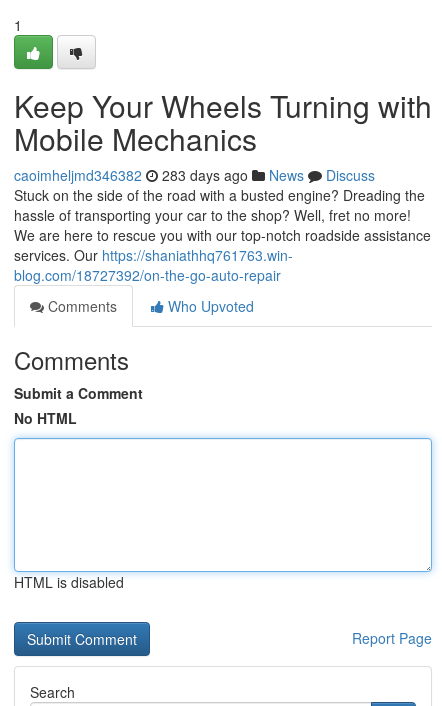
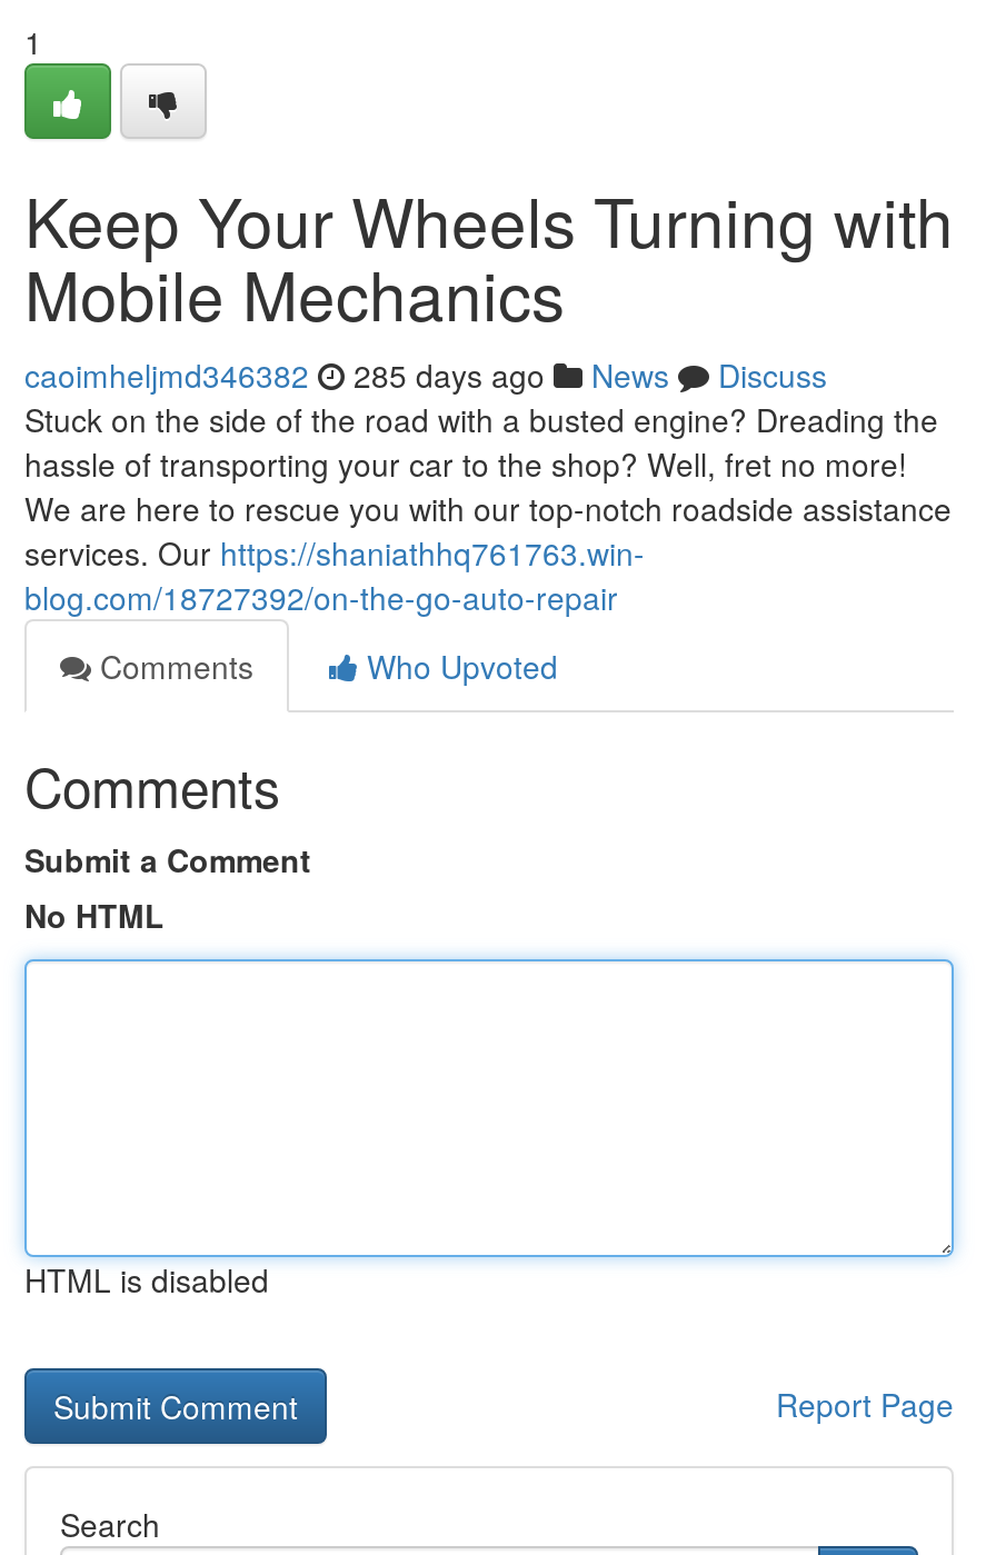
- caoimheljmd346382 283 days ago News Discuss
+ caoimheljmd346382 285 days ago News Discuss
